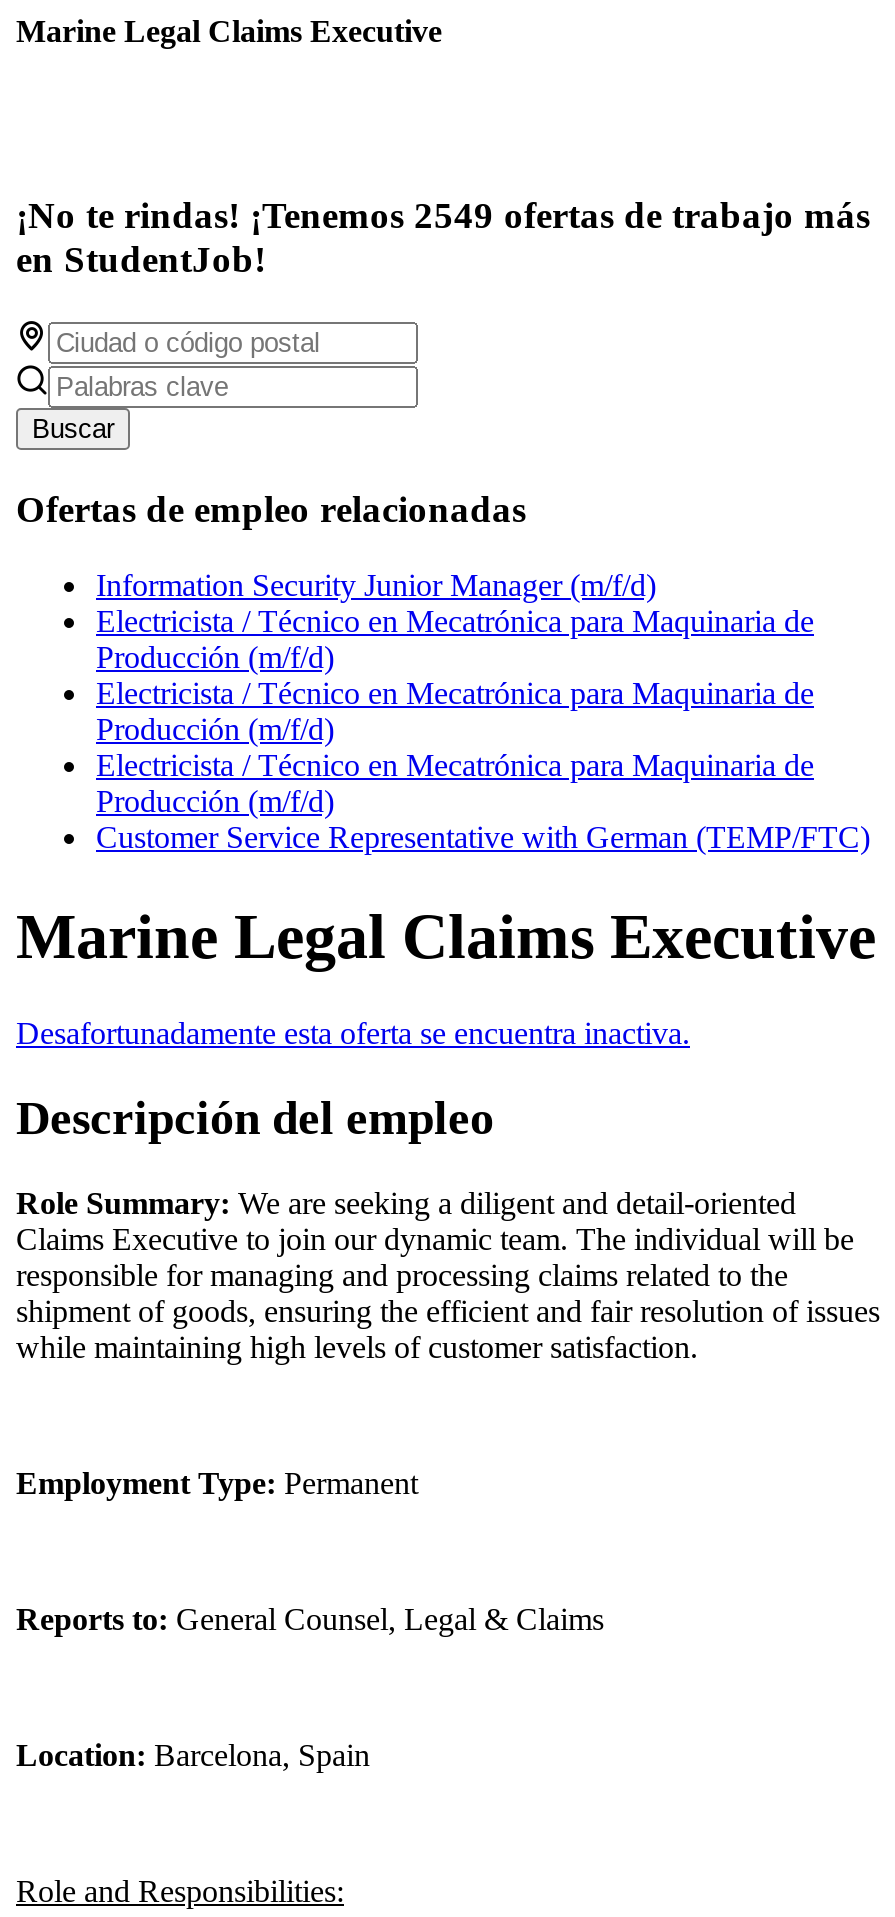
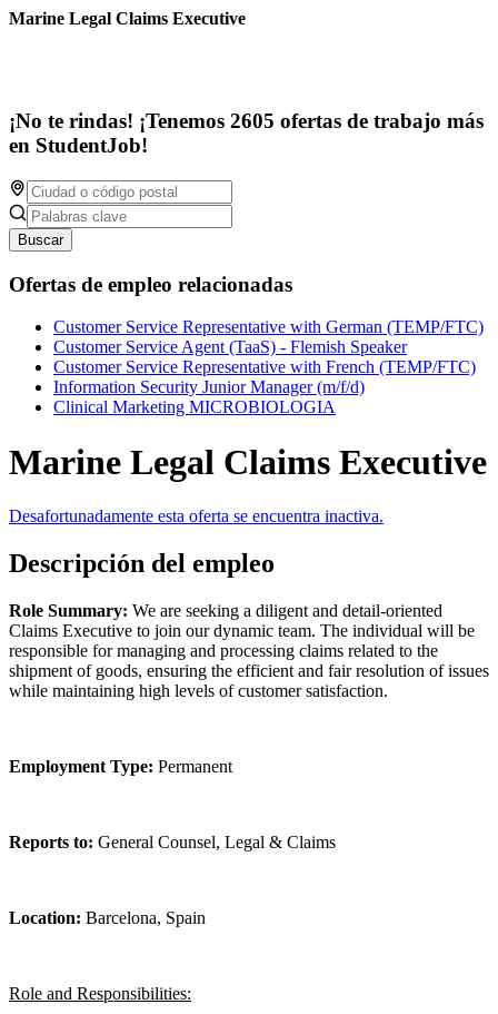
- ¡No te rindas! ¡Tenemos 2549 ofertas de trabajo más
+ ¡No te rindas! ¡Tenemos 2605 ofertas de trabajo más

moved down: Information Security Junior Manager (m/f/d)

- Electricista / Técnico en Mecatrónica para Maquinaria de
- Producción (m/f/d)
- Electricista / Técnico en Mecatrónica para Maquinaria de
- Producción (m/f/d)
- Electricista / Técnico en Mecatrónica para Maquinaria de
- Producción (m/f/d)

moved up: Customer Service Representative with German (TEMP/FTC)

+ Customer Service Agent (TaaS) - Flemish Speaker
+ Customer Service Representative with French (TEMP/FTC)
+ Clinical Marketing MICROBIOLOGIA
